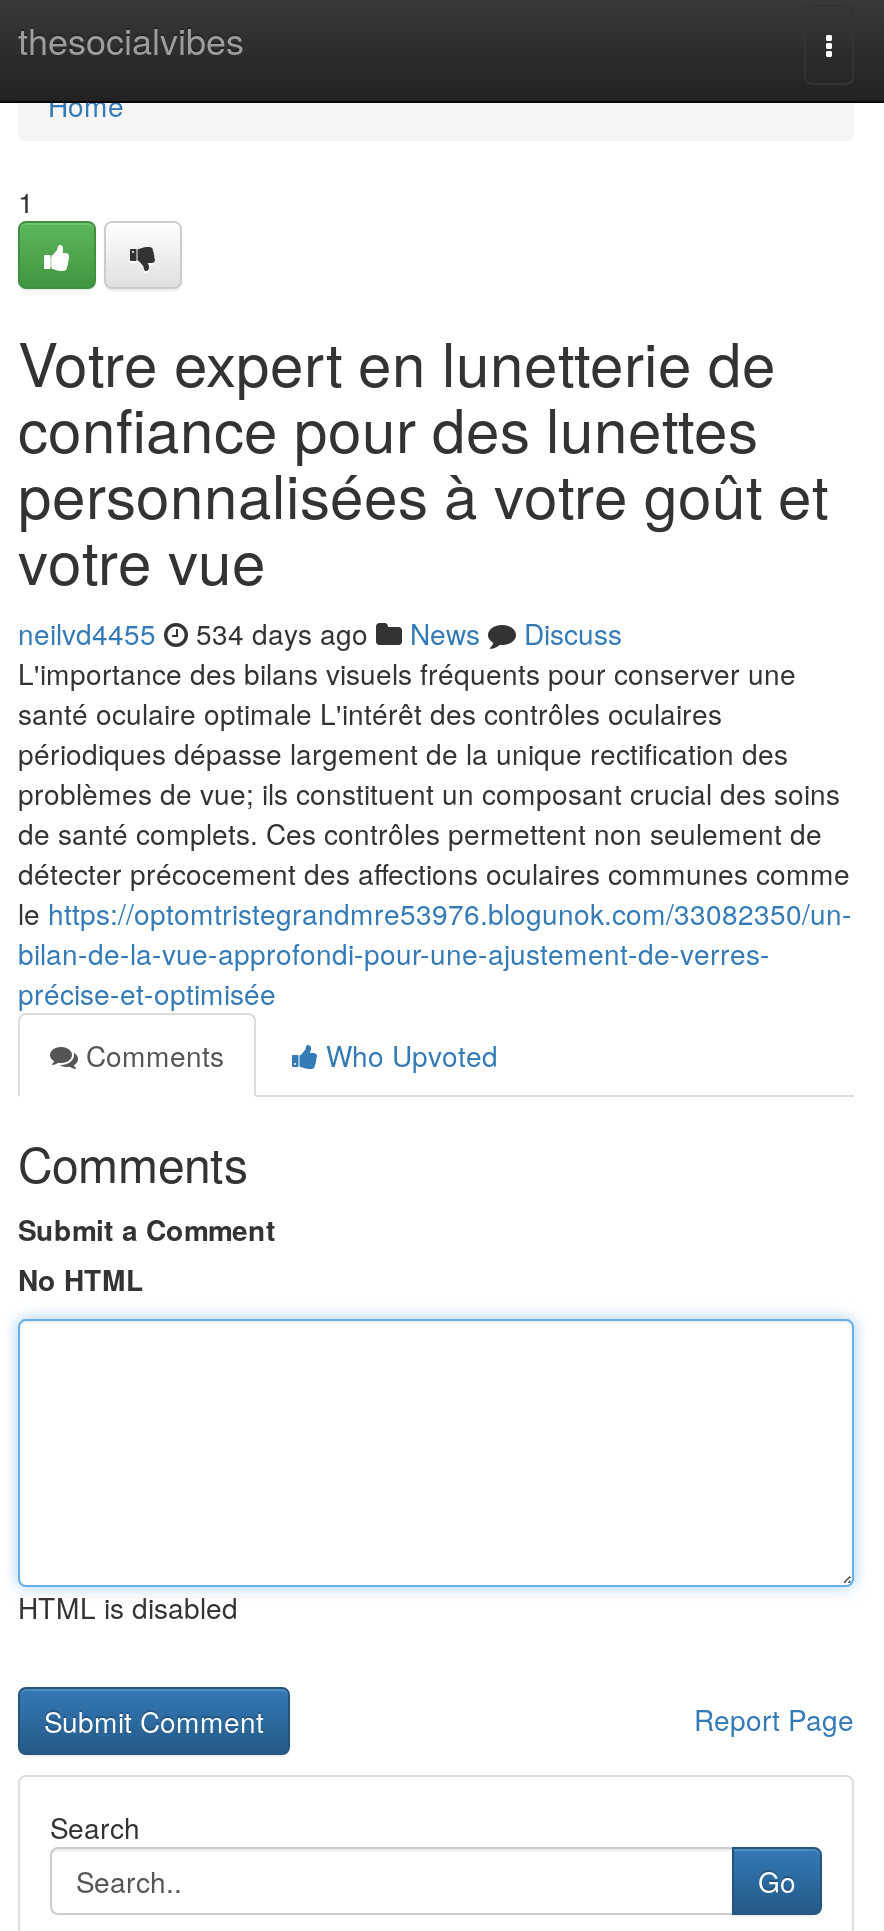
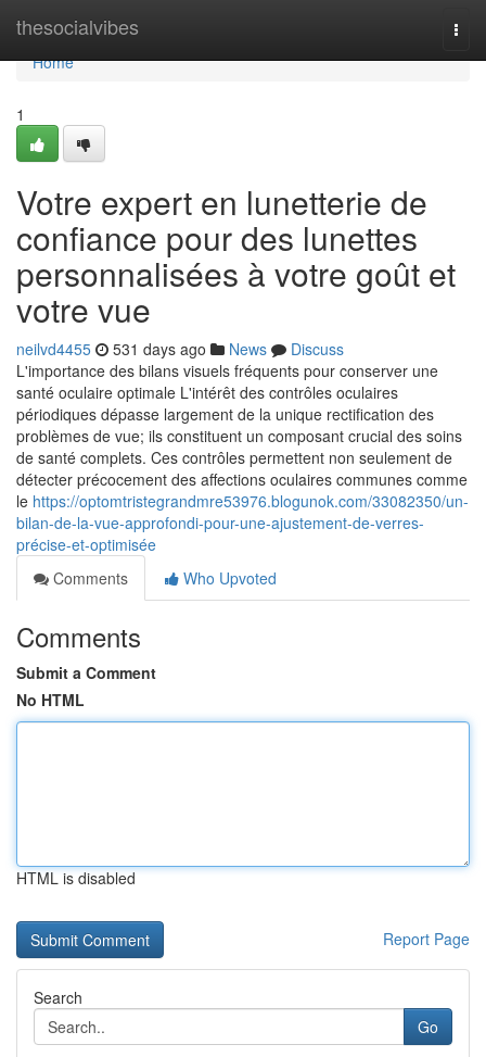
- neilvd4455 534 days ago News Discuss
+ neilvd4455 531 days ago News Discuss
